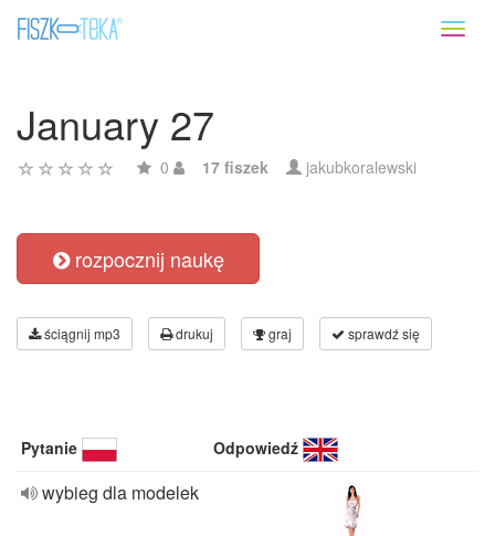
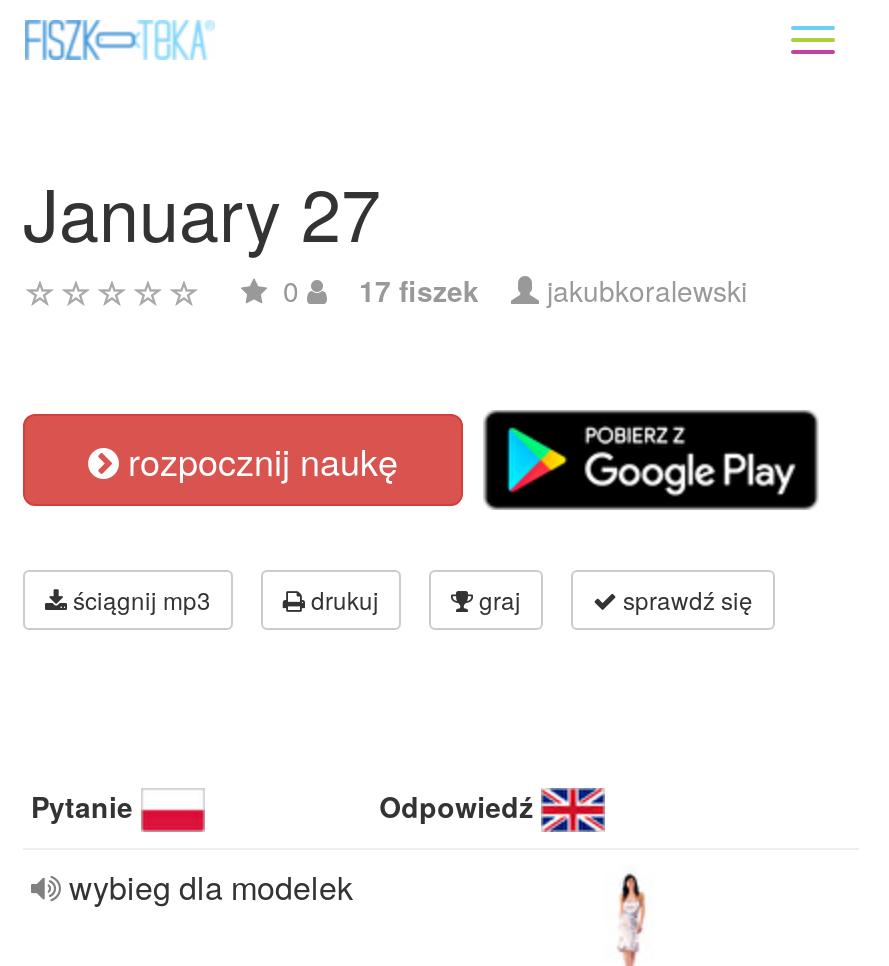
+ [image]
